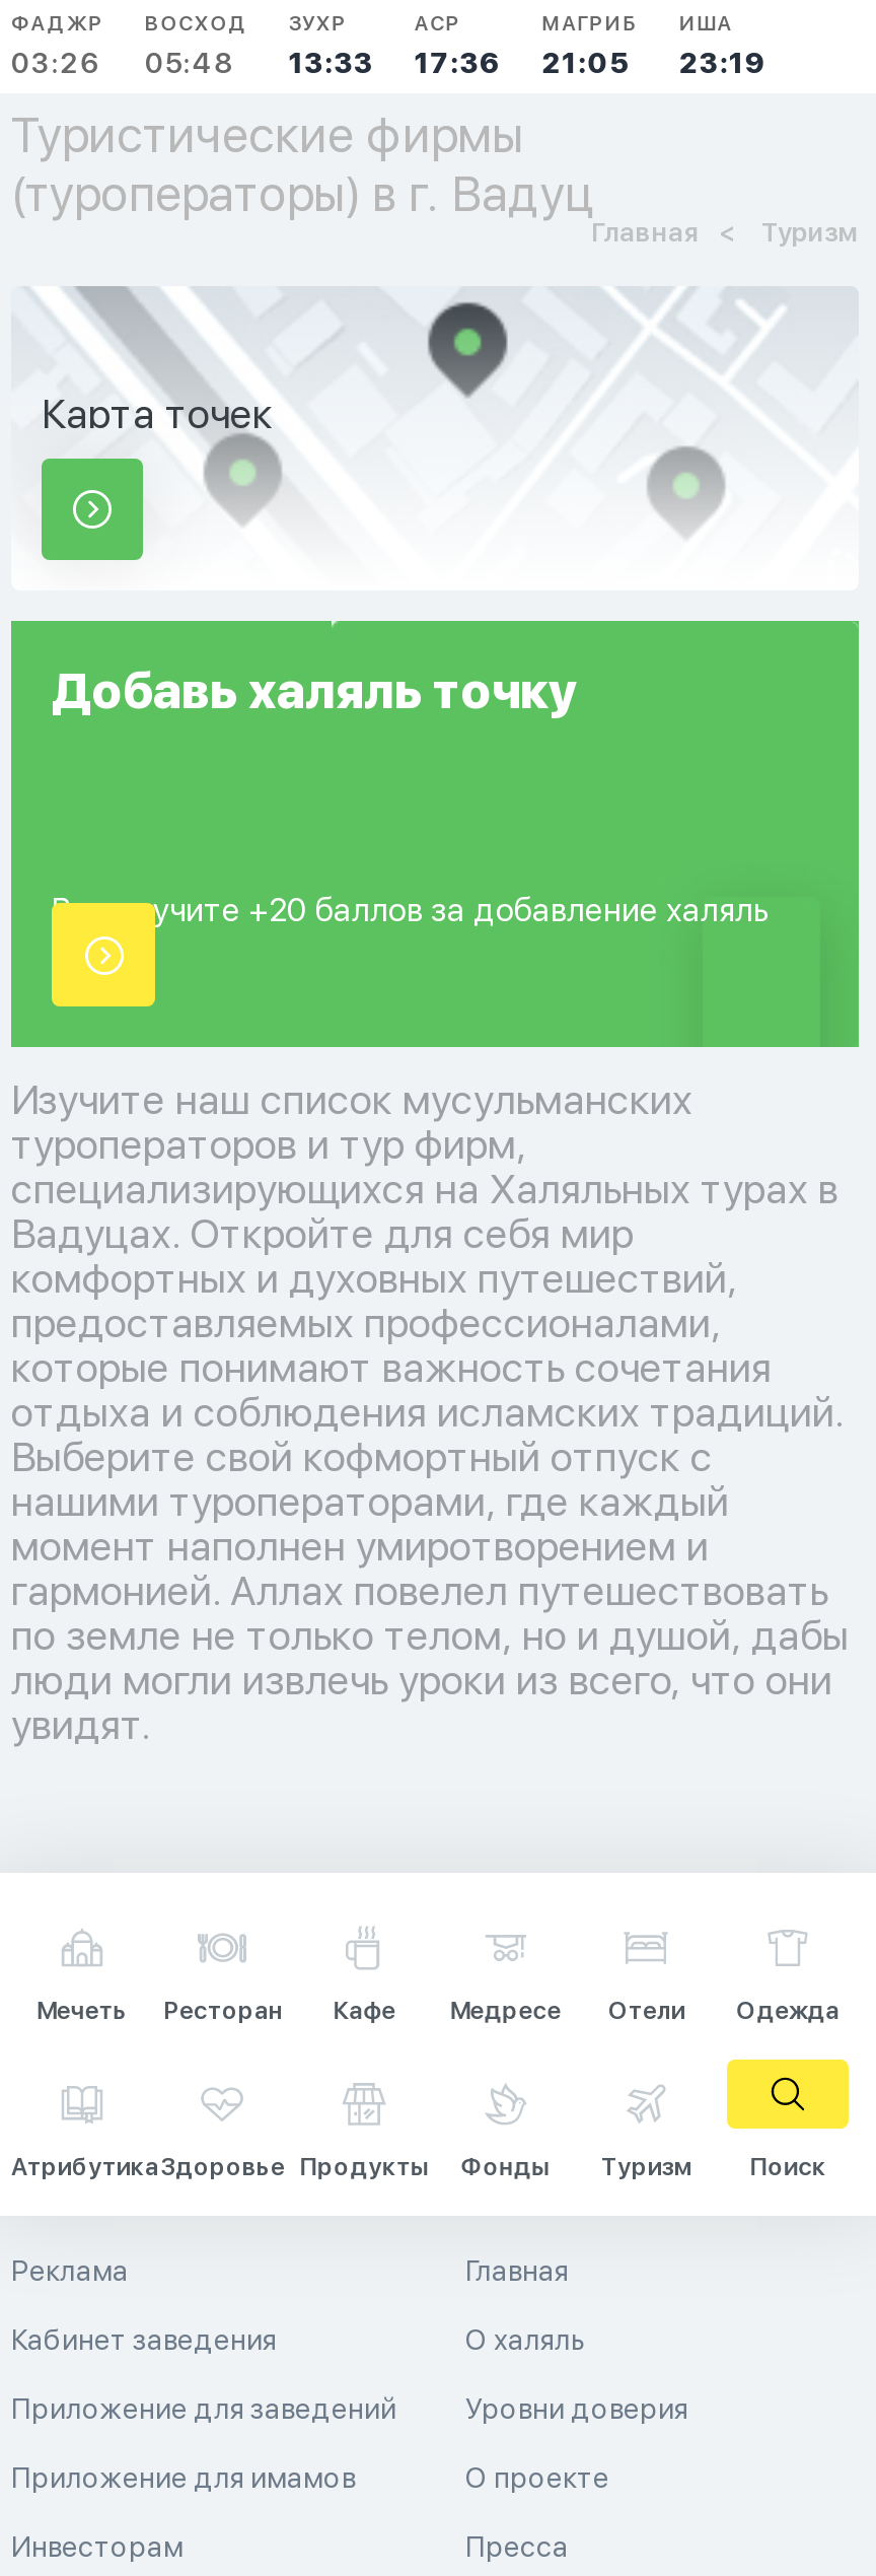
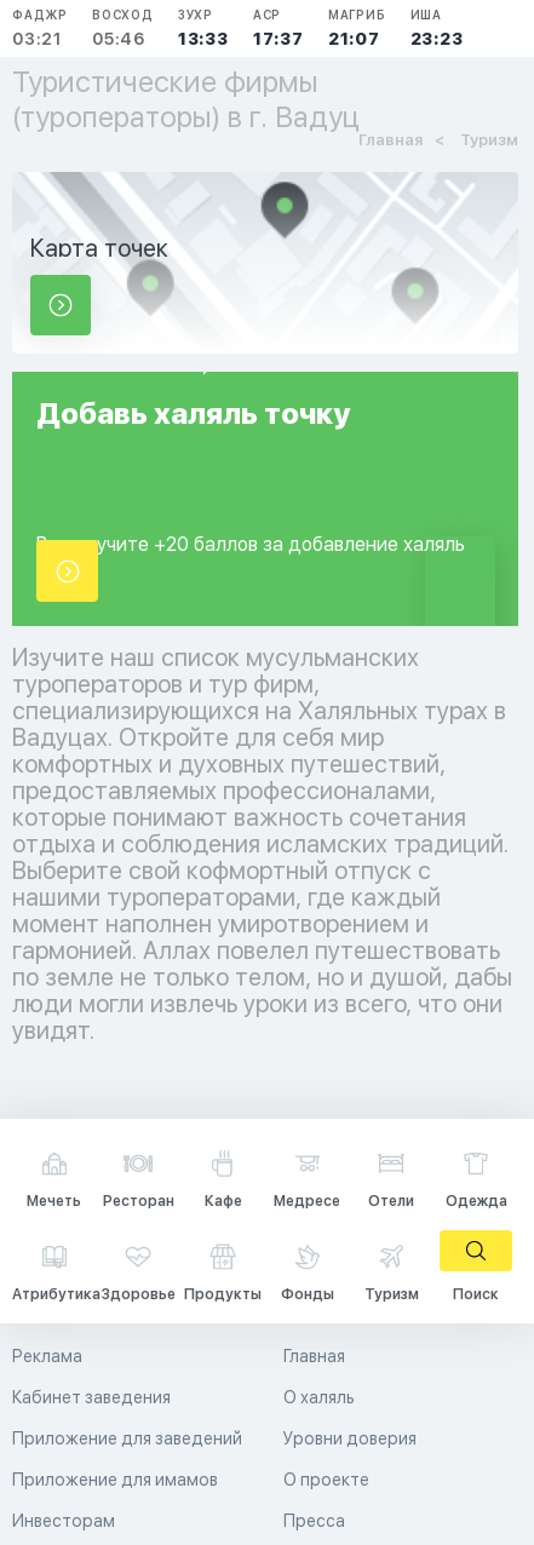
- 03:26
+ 03:21

- 05:48
+ 05:46

- 17:36
+ 17:37

- 21:05
+ 21:07

- 23:19
+ 23:23
